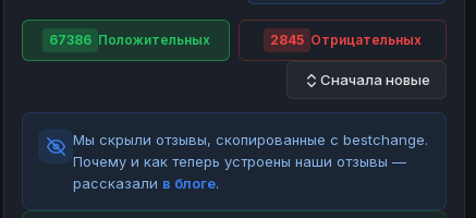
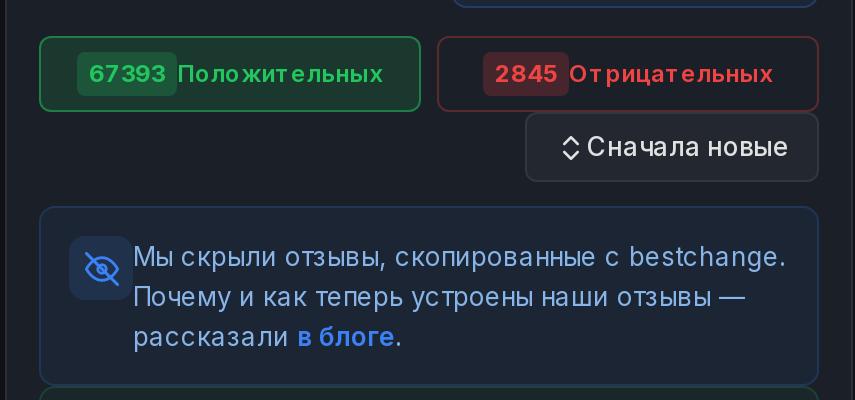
- 67386 Положительных
+ 67393 Положительных
